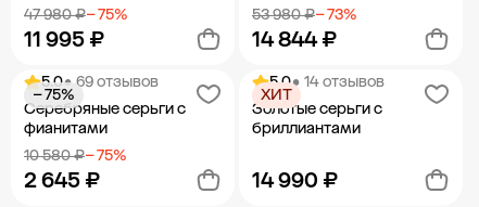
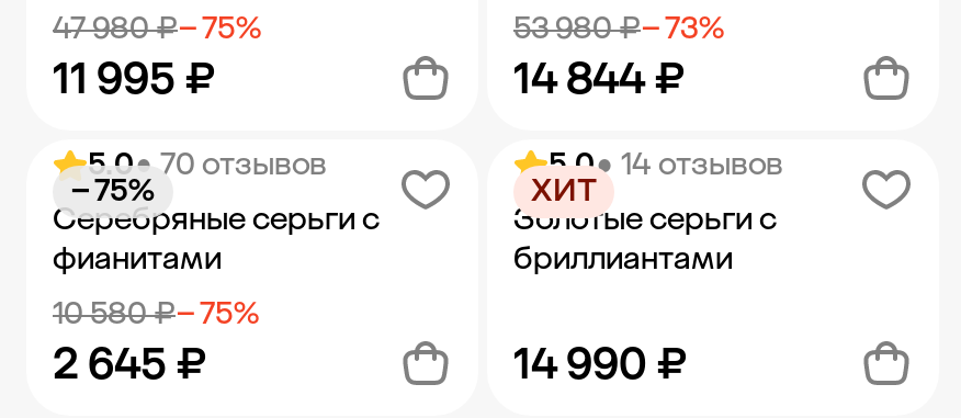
- 5.0• 69 отзывов
+ 5.0• 70 отзывов
